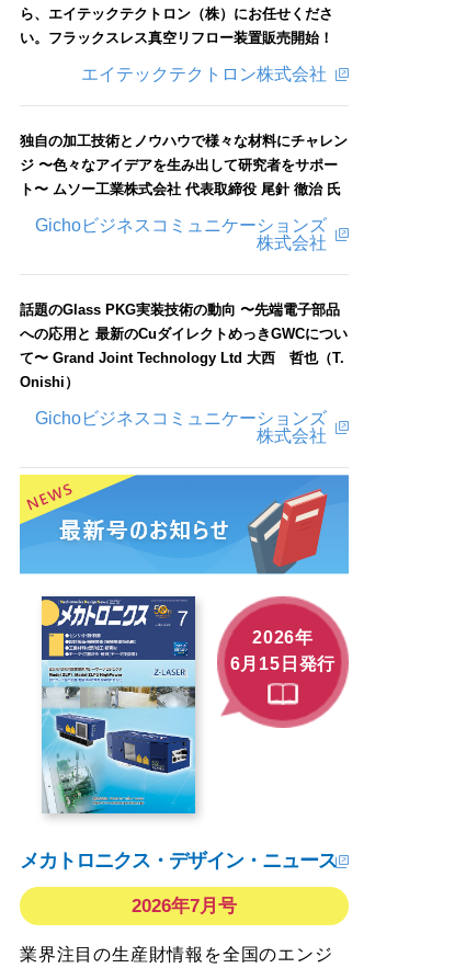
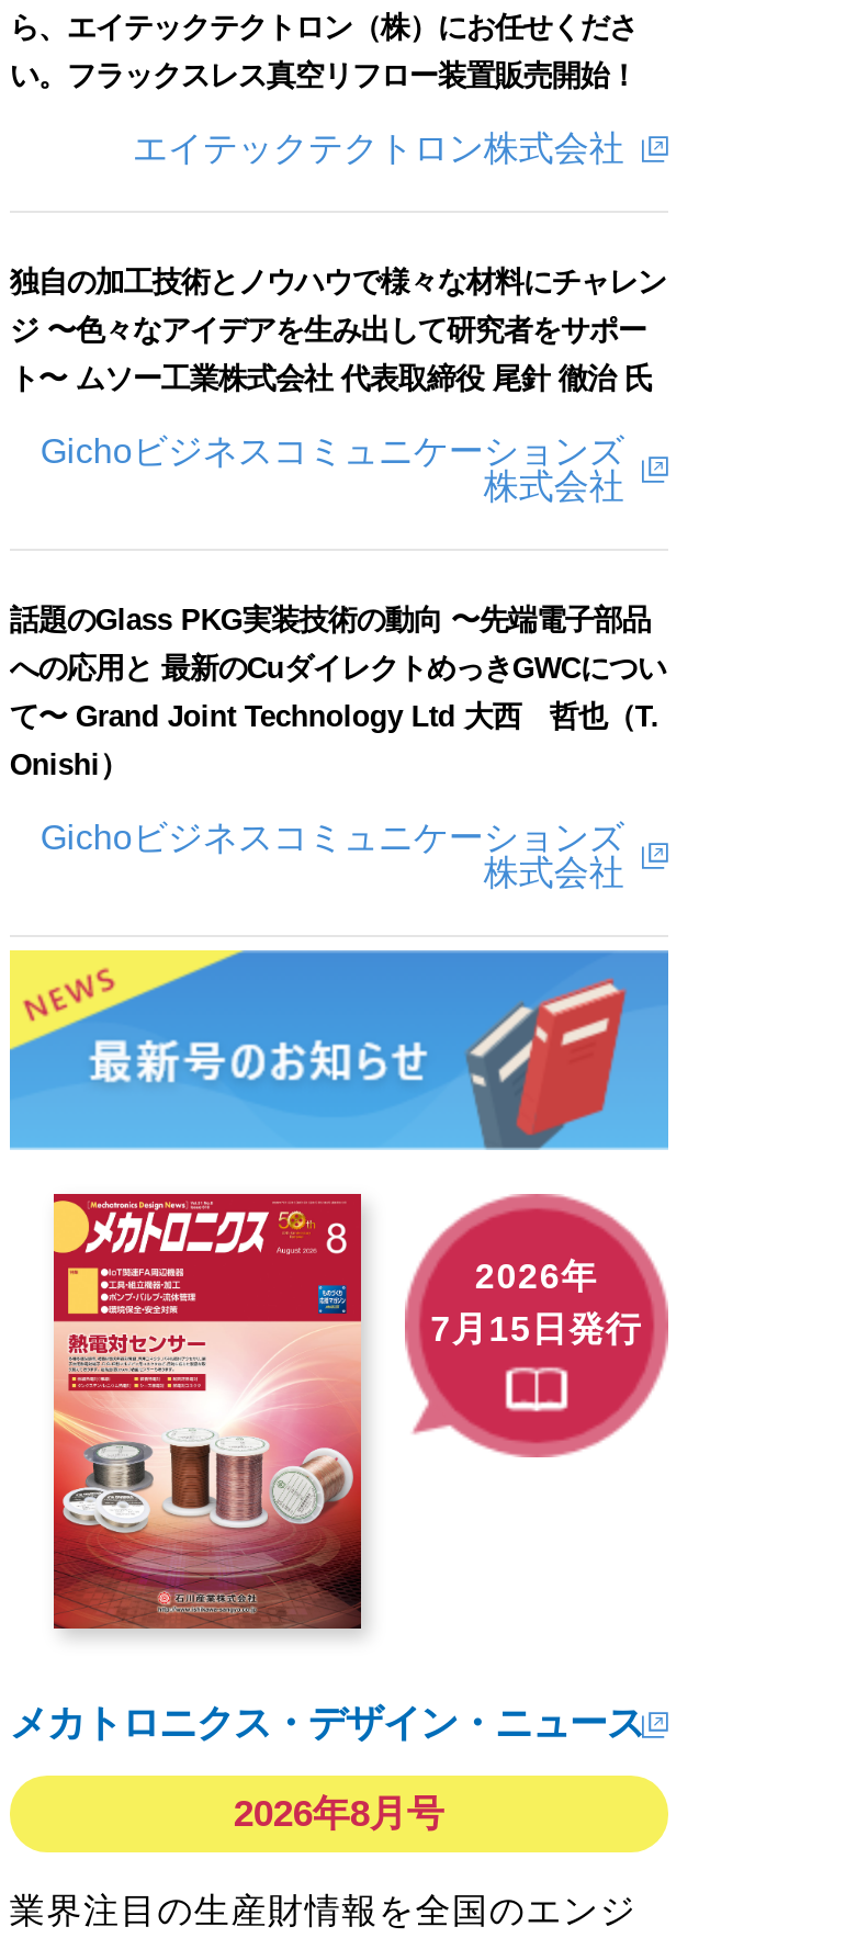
- [image]
- 6月15日発行
+ [image]
+ 7月15日発行

- 2026年7月号
+ 2026年8月号
